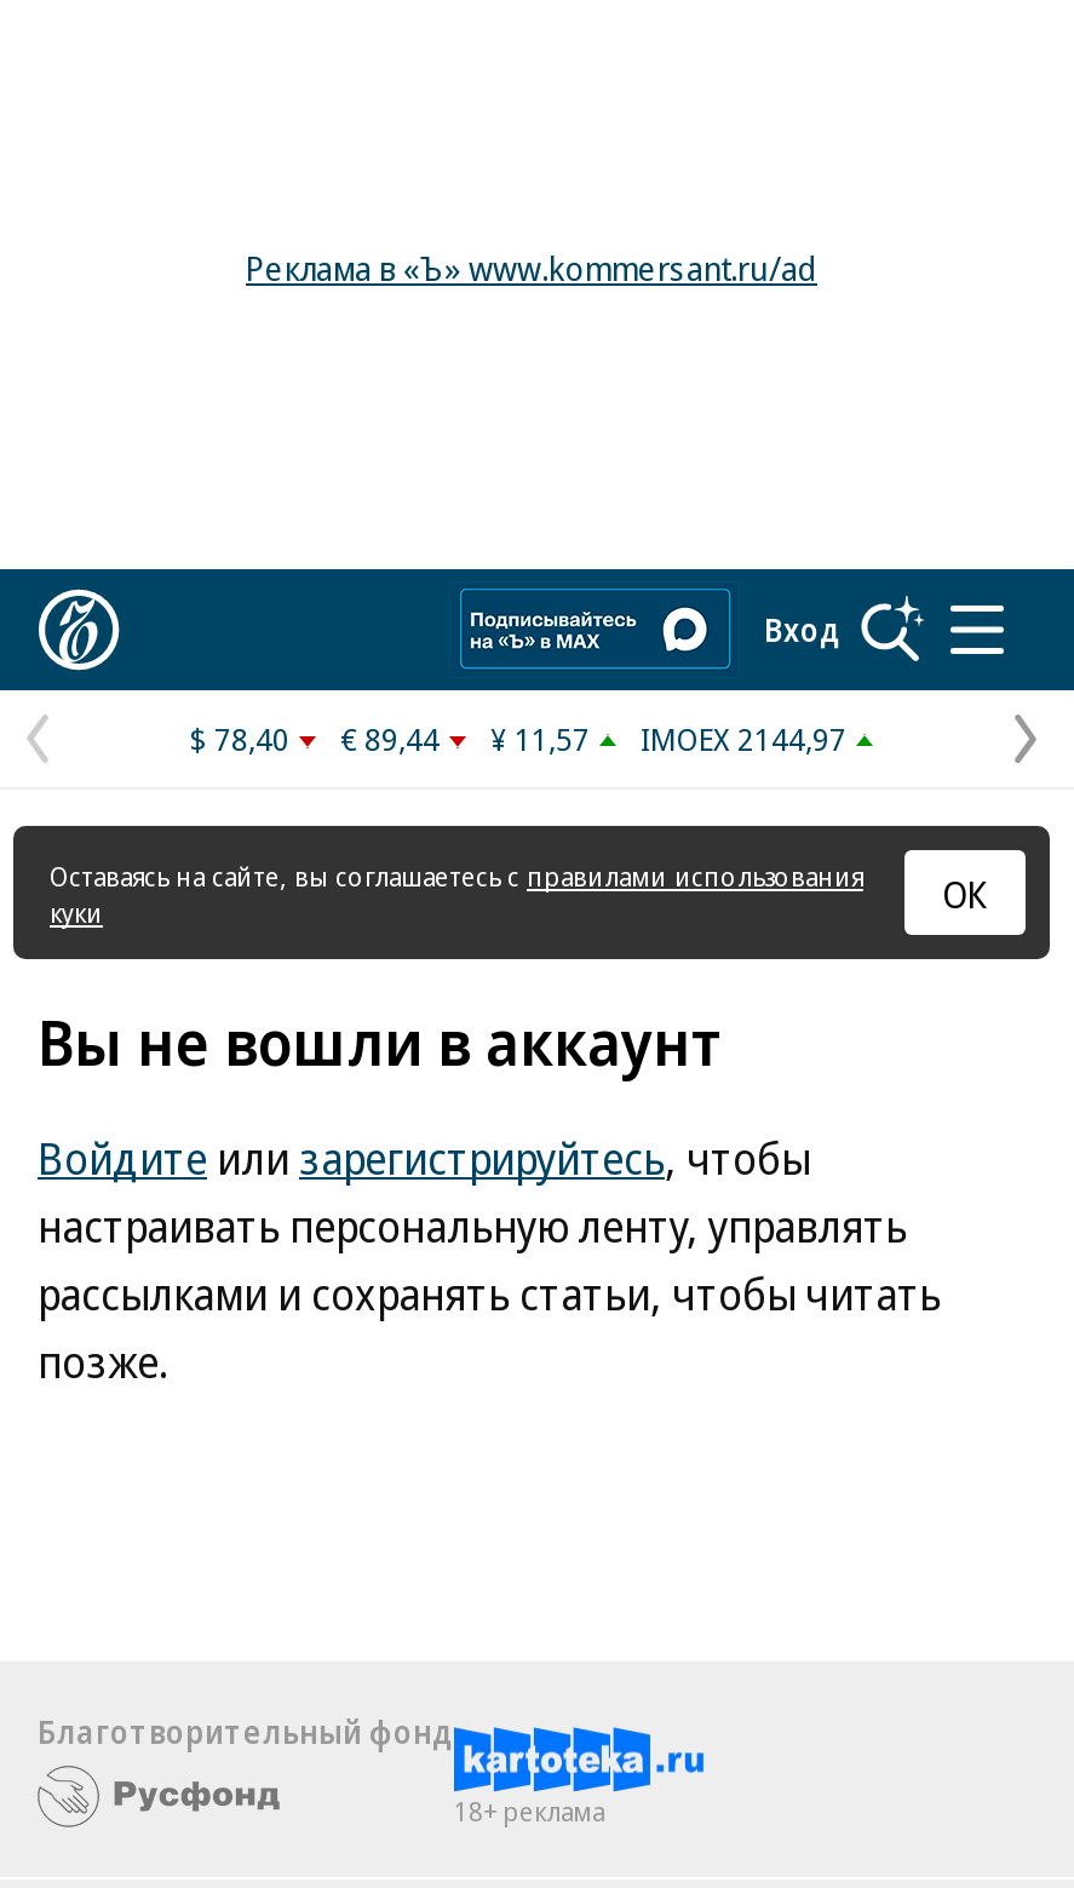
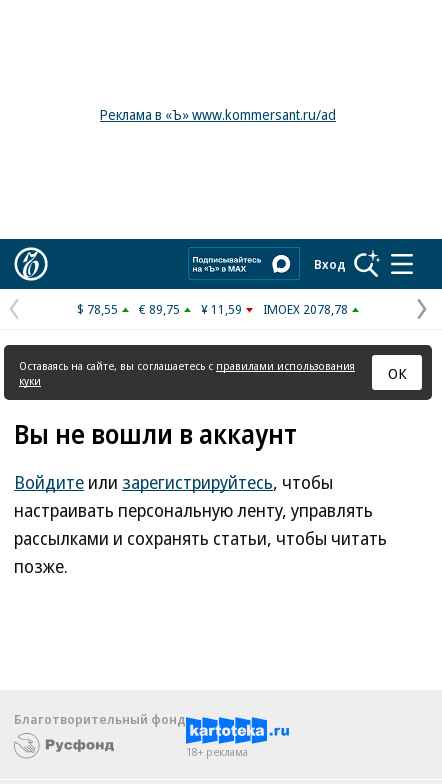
- $ 78,40
+ $ 78,55

- € 89,44
+ € 89,75

- ¥ 11,57
+ ¥ 11,59

- IMOEX 2144,97
+ IMOEX 2078,78
